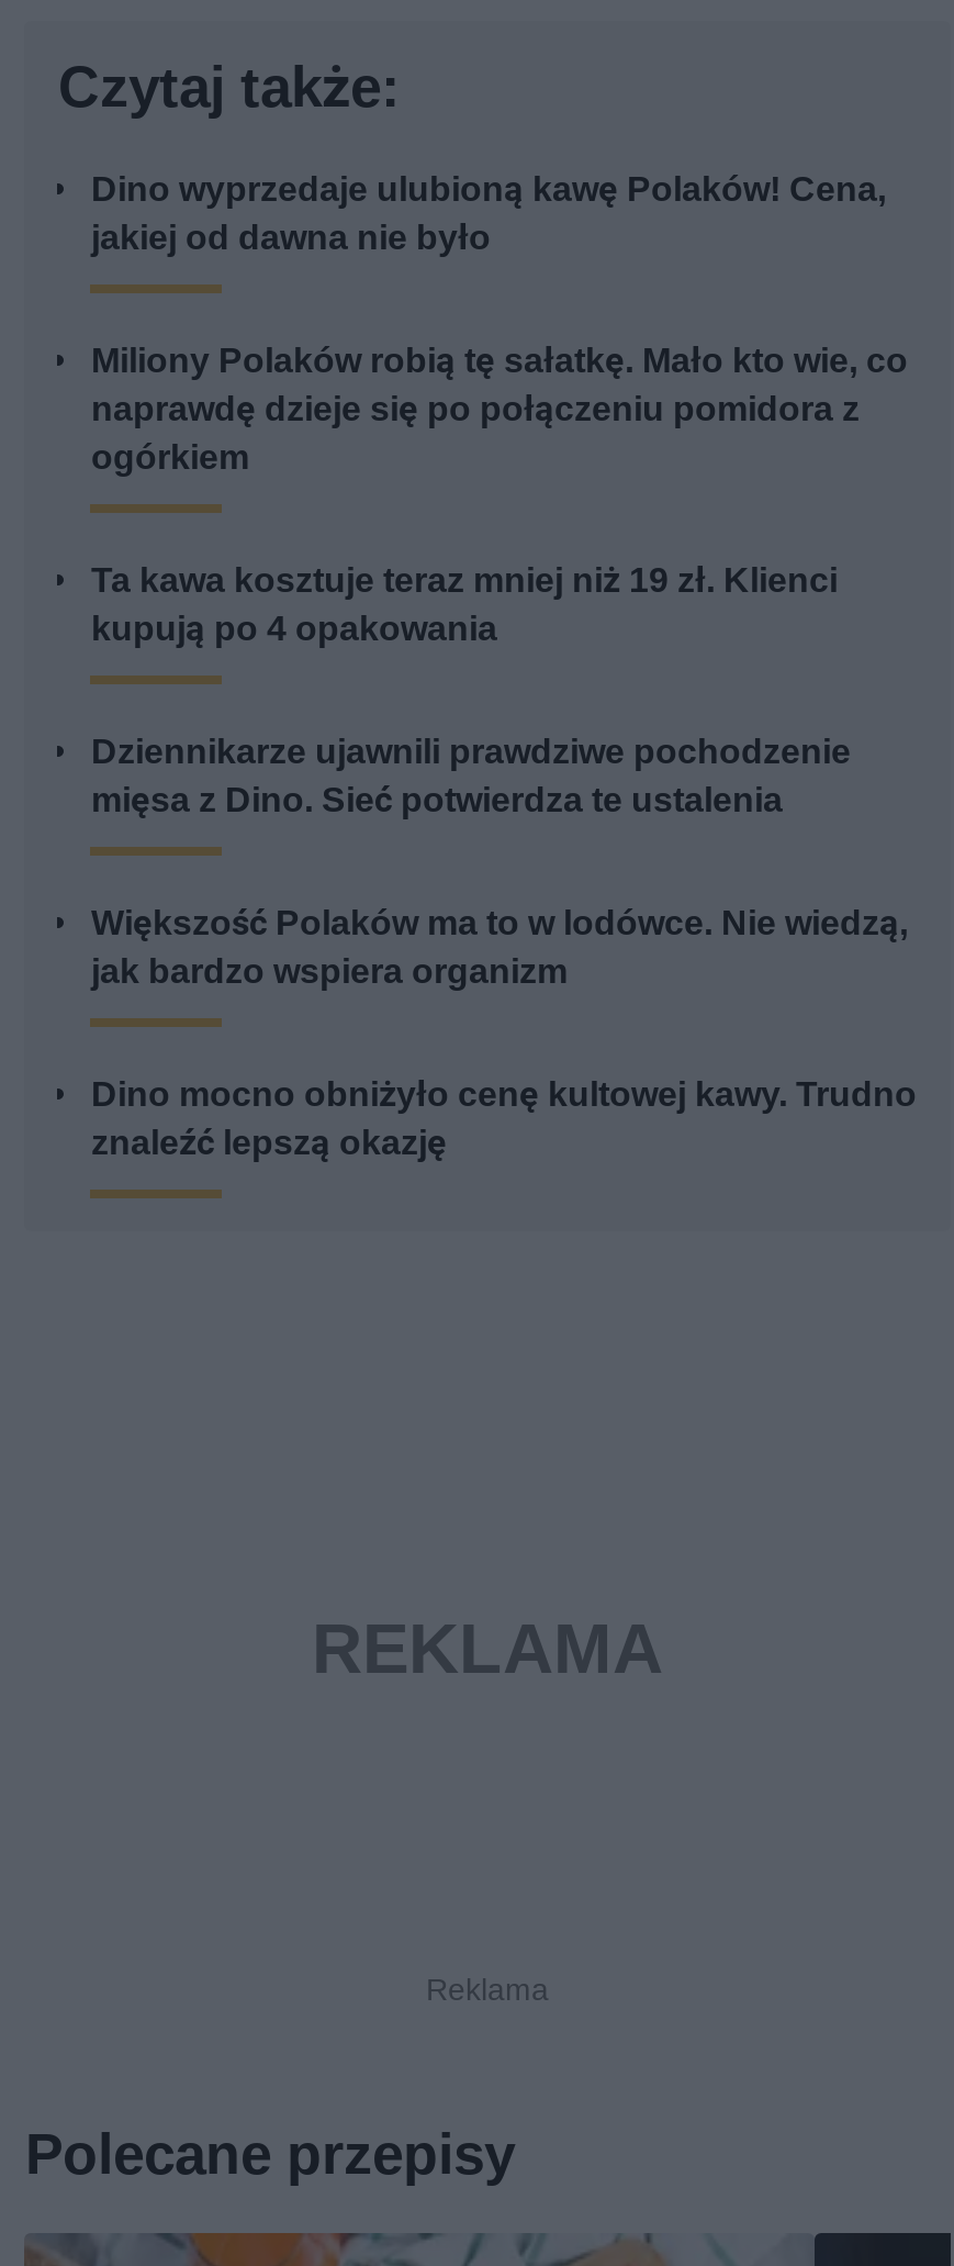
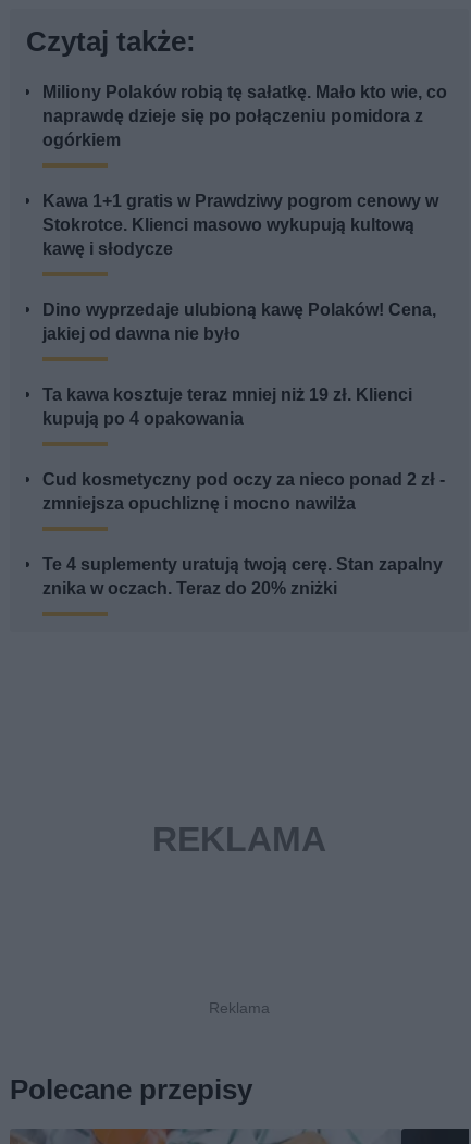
moved down: Dino wyprzedaje ulubioną kawę Polaków! Cena, | jakiej od dawna nie było

moved up: Miliony Polaków robią tę sałatkę. Mało kto wie, co | naprawdę dzieje się po połączeniu pomidora z | ogórkiem

+ Kawa 1+1 gratis w Prawdziwy pogrom cenowy w
+ Stokrotce. Klienci masowo wykupują kultową
+ kawę i słodycze

moved down: Ta kawa kosztuje teraz mniej niż 19 zł. Klienci | kupują po 4 opakowania

- Dziennikarze ujawnili prawdziwe pochodzenie
- mięsa z Dino. Sieć potwierdza te ustalenia
- Większość Polaków ma to w lodówce. Nie wiedzą,
- jak bardzo wspiera organizm
- Dino mocno obniżyło cenę kultowej kawy. Trudno
- znaleźć lepszą okazję
+ Cud kosmetyczny pod oczy za nieco ponad 2 zł -
+ zmniejsza opuchliznę i mocno nawilża
+ Te 4 suplementy uratują twoją cerę. Stan zapalny
+ znika w oczach. Teraz do 20% zniżki
